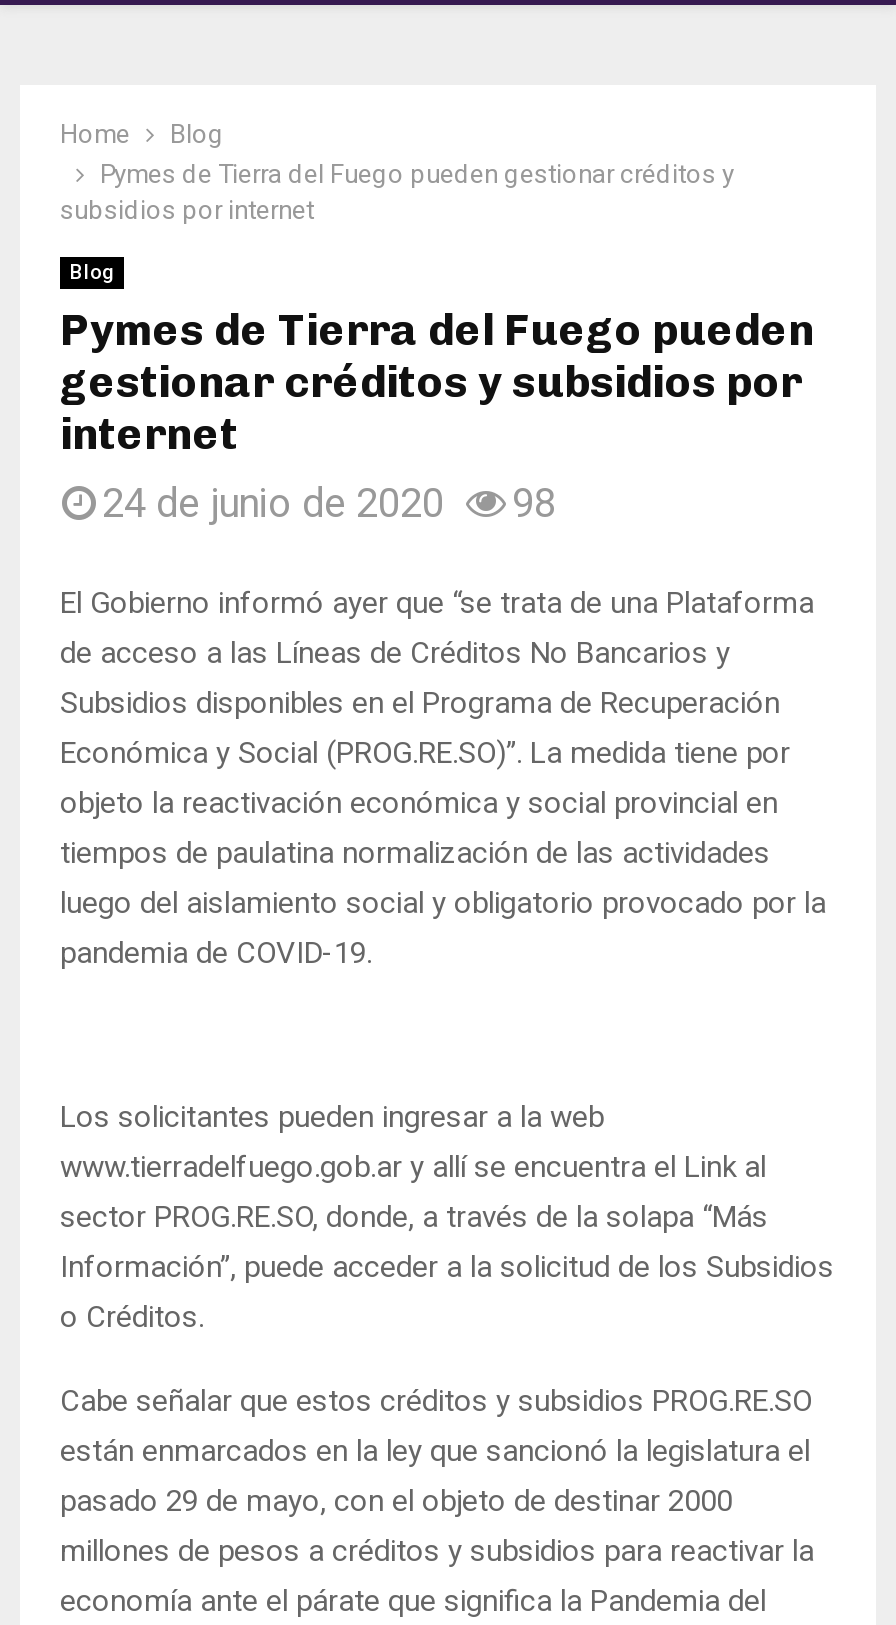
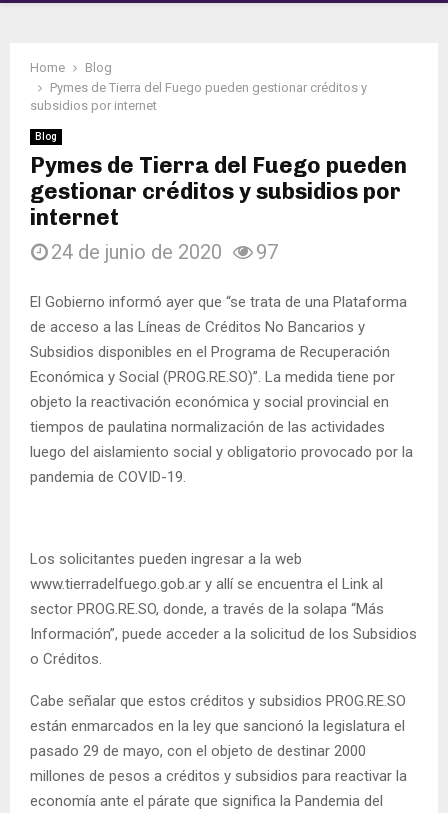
- 24 de junio de 2020 98
+ 24 de junio de 2020 97
